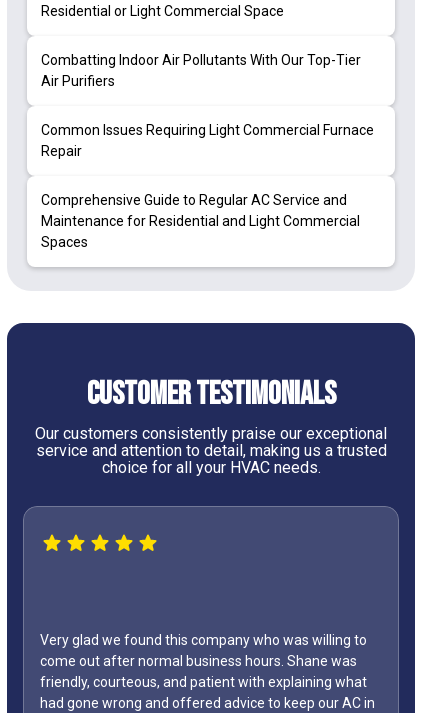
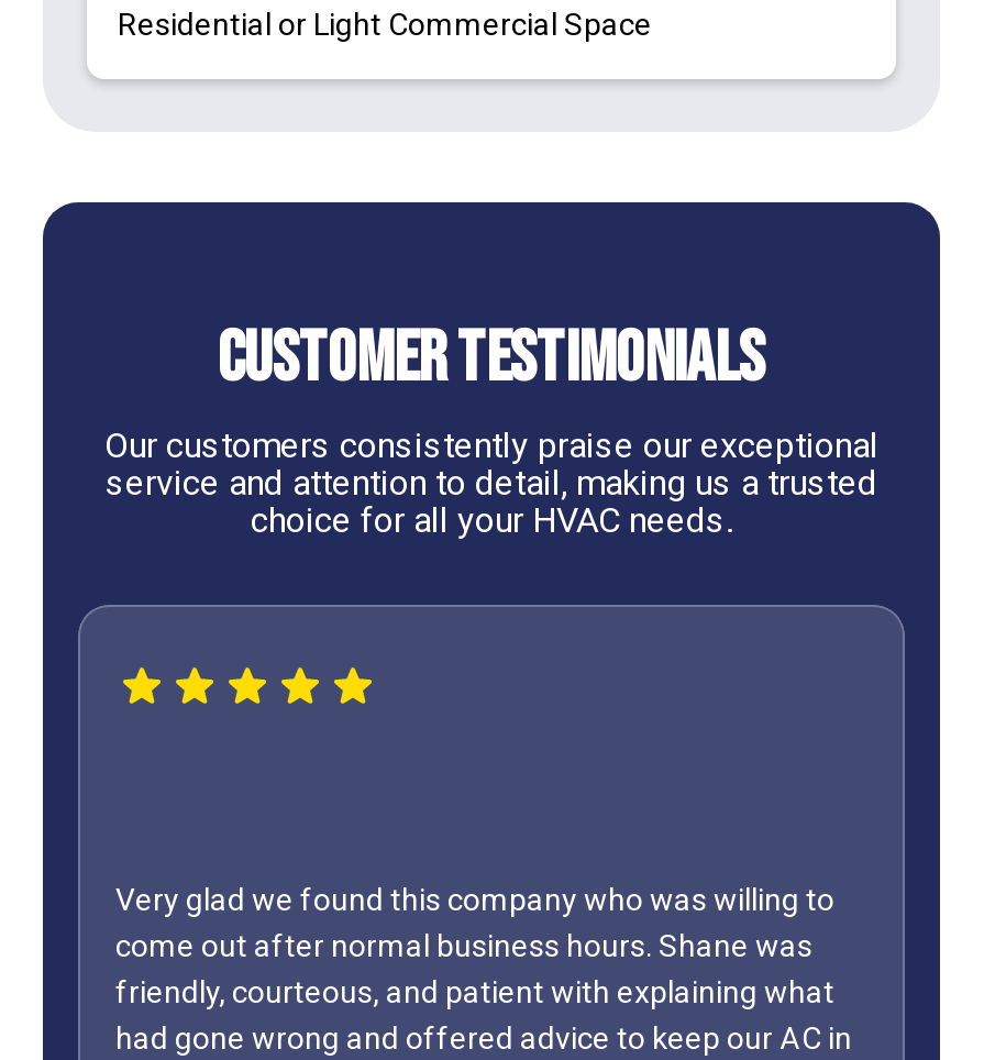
- Combatting Indoor Air Pollutants With Our Top-Tier
- Air Purifiers
- Common Issues Requiring Light Commercial Furnace
- Repair
- Comprehensive Guide to Regular AC Service and
- Maintenance for Residential and Light Commercial
- Spaces
